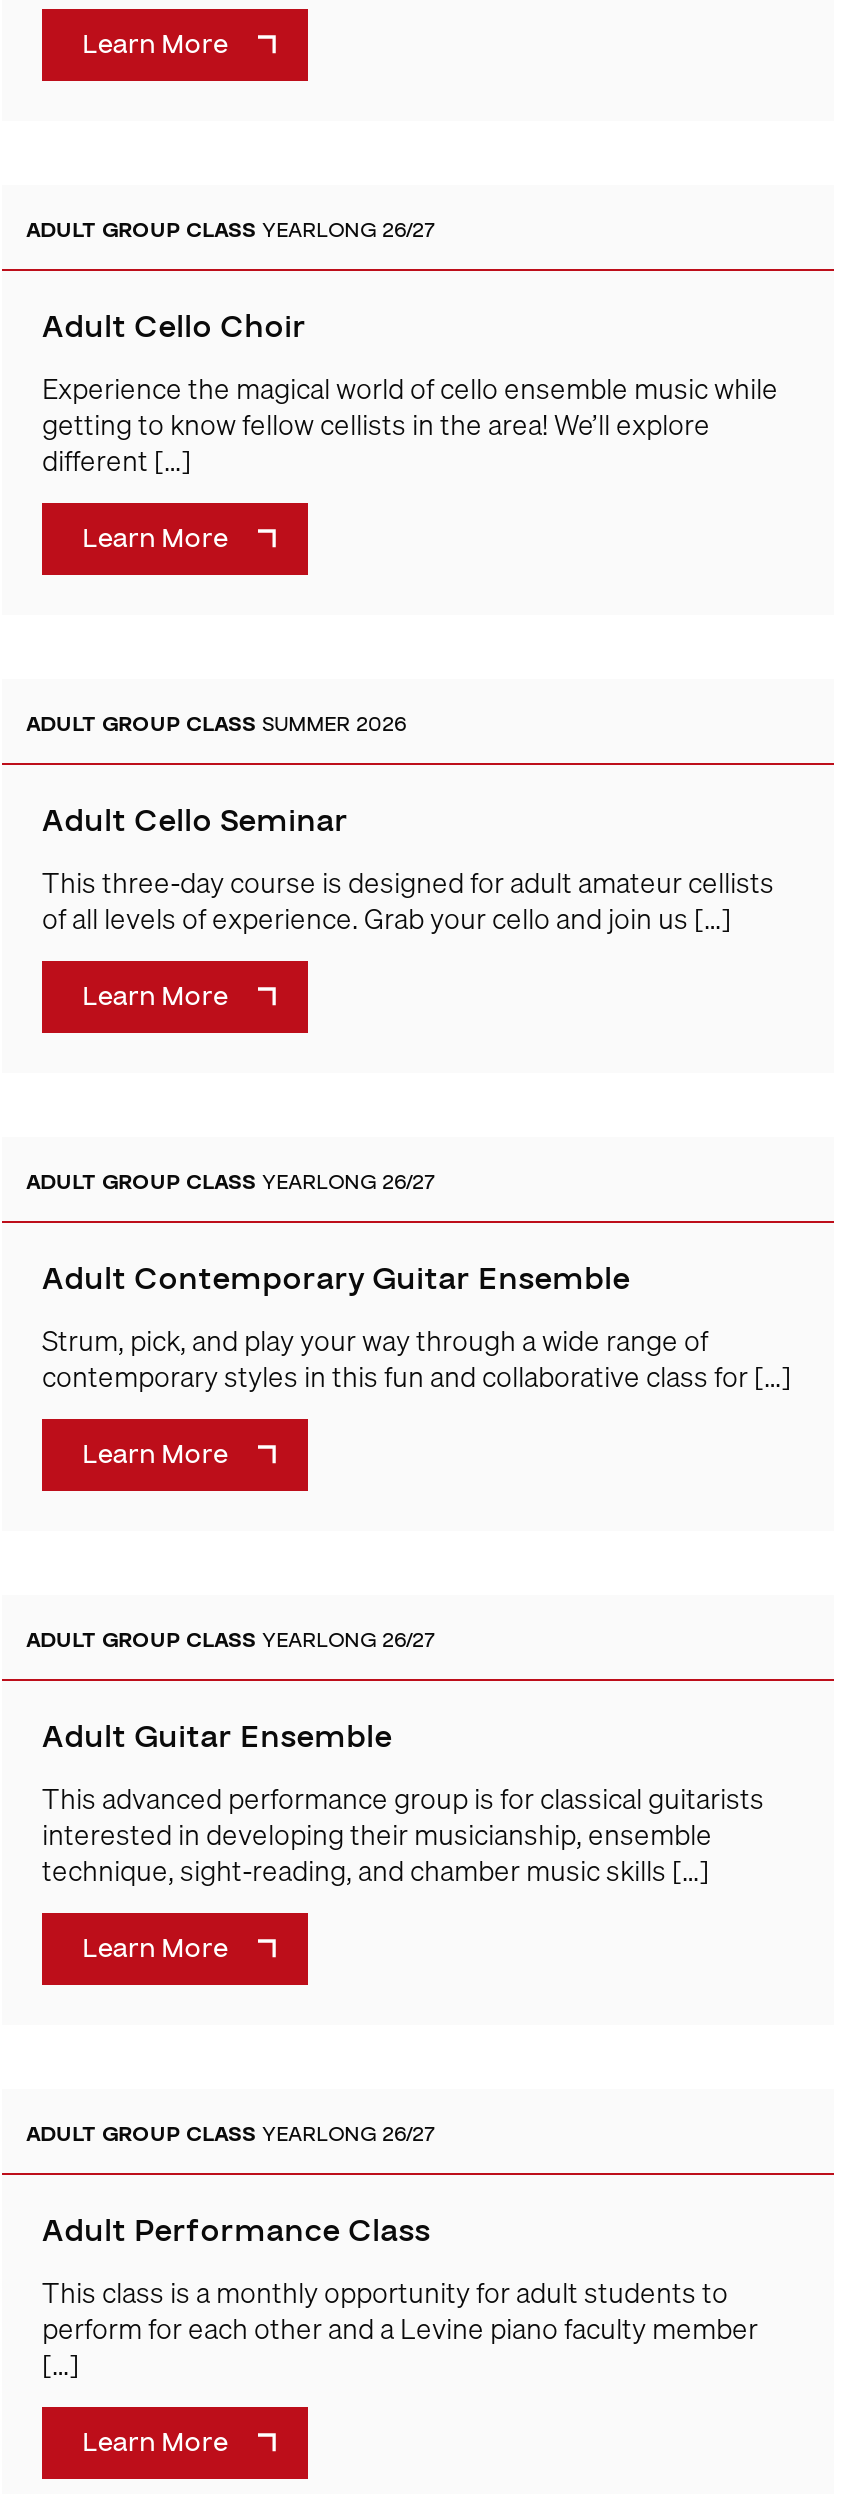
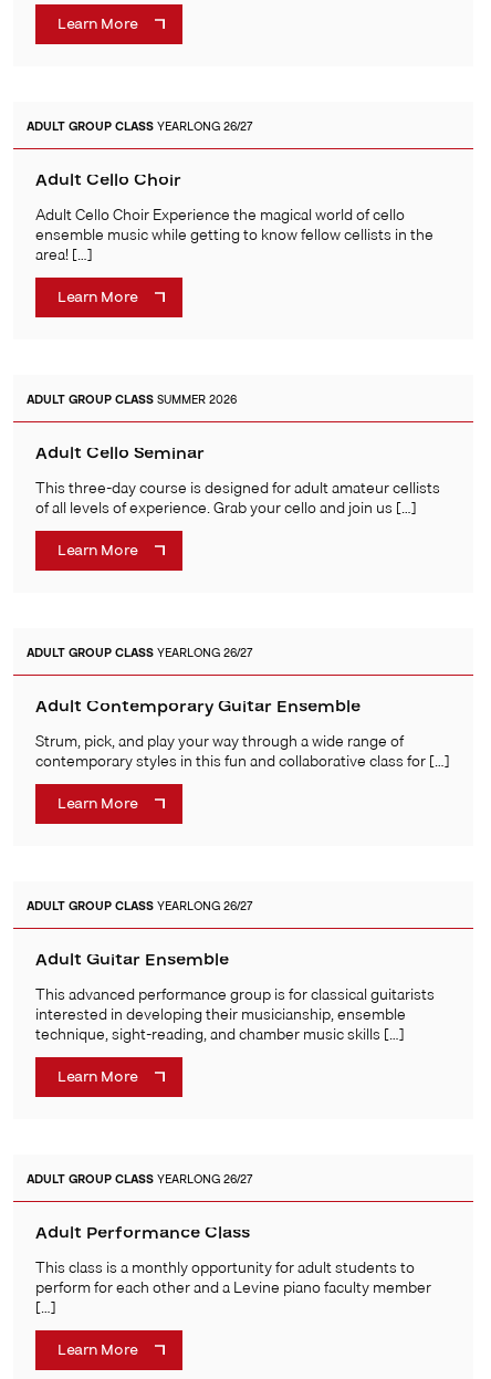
- Experience the magical world of cello ensemble music while
- getting to know fellow cellists in the area! We’ll explore
- different […]
+ Adult Cello Choir Experience the magical world of cello
+ ensemble music while getting to know fellow cellists in the
+ area! […]
